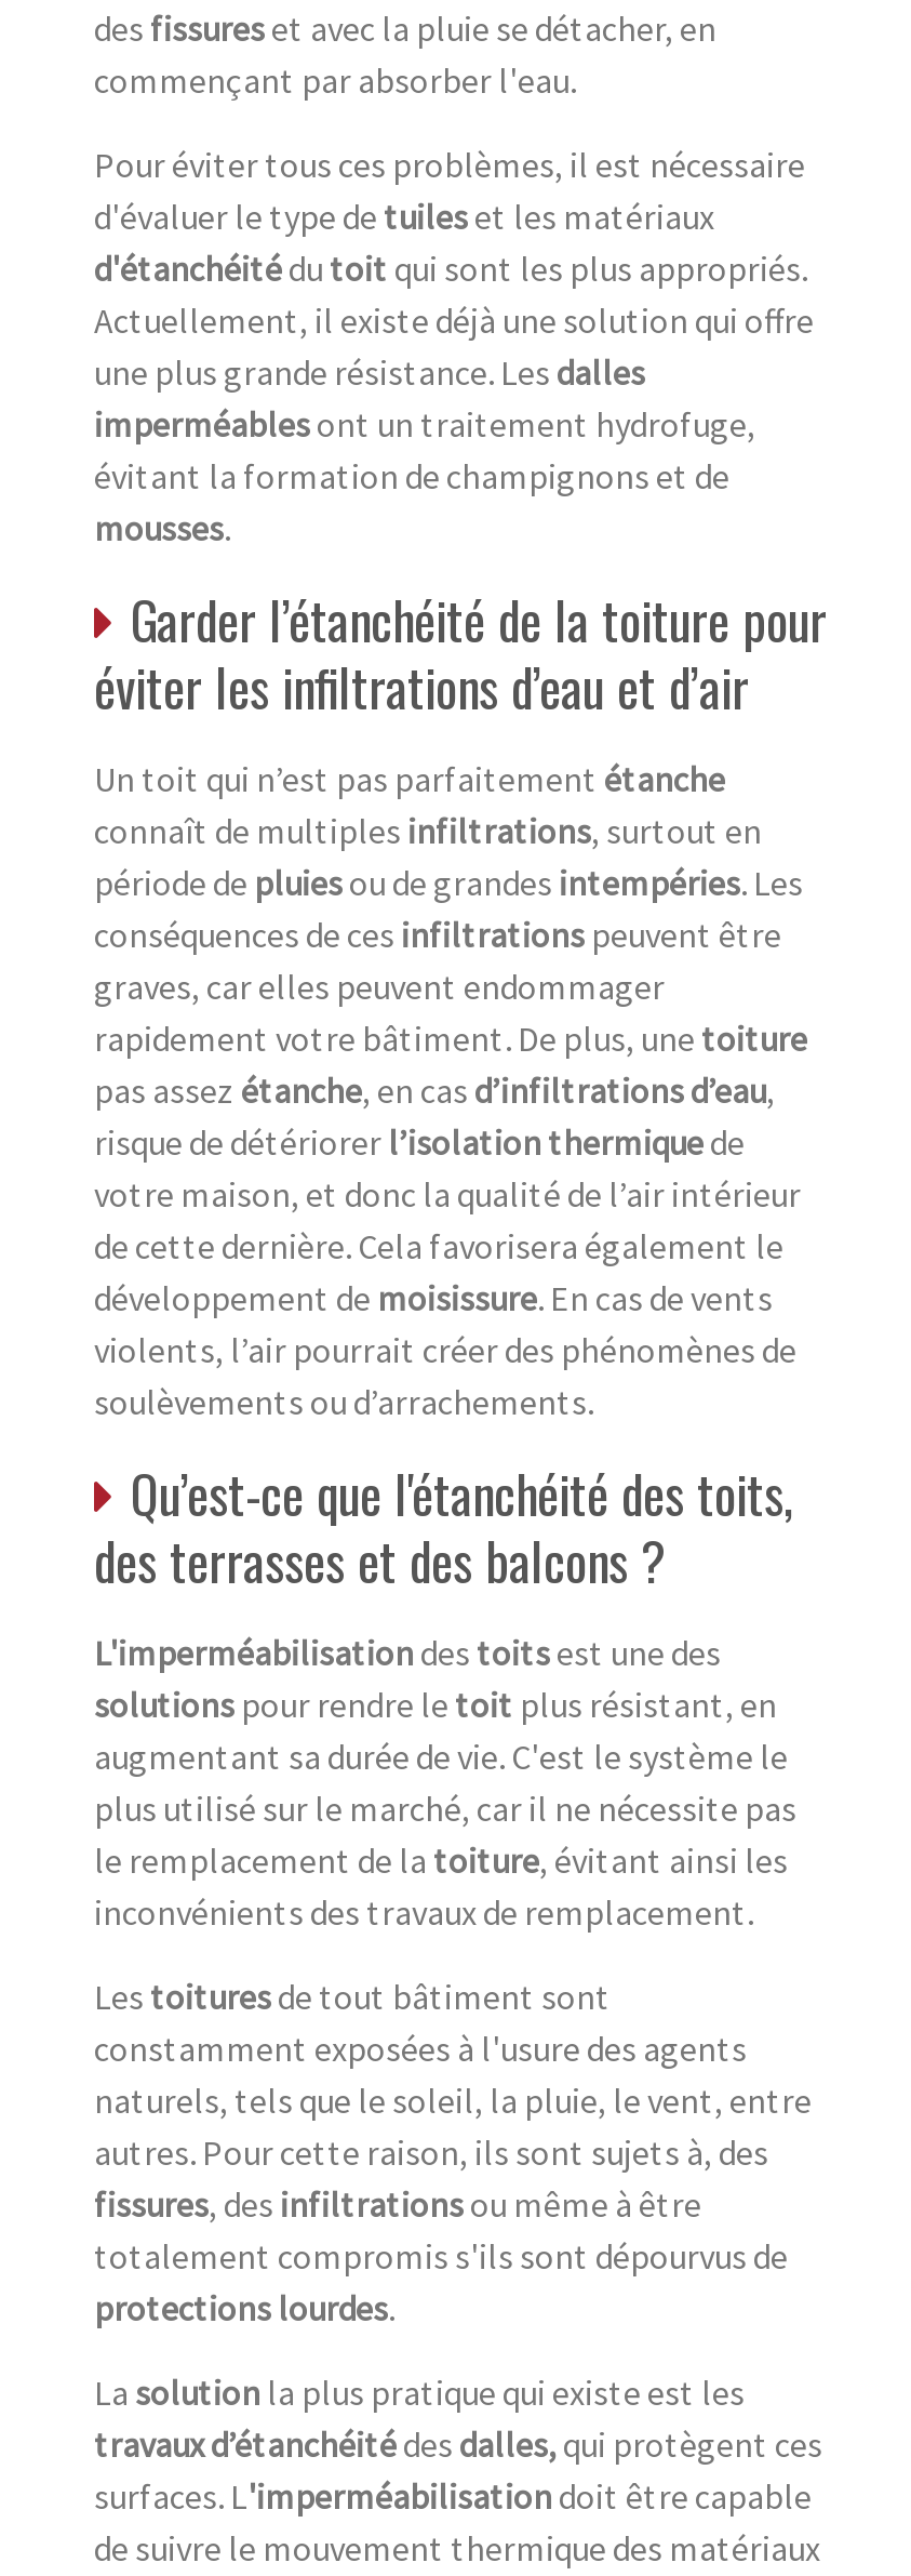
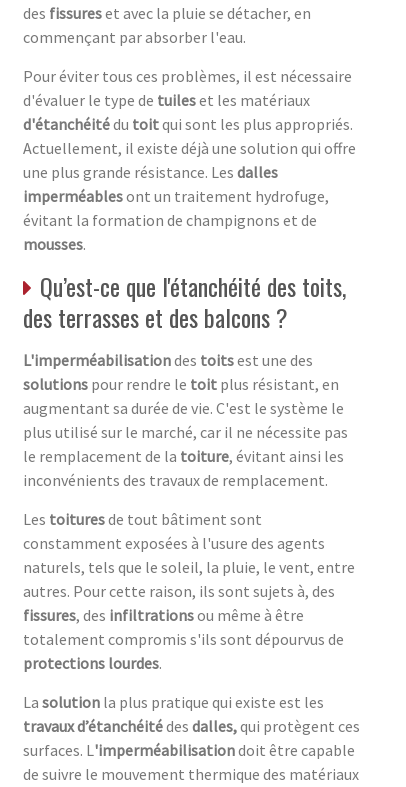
- Garder l’étanchéité de la toiture pour
- éviter les infiltrations d’eau et d’air
- Un toit qui n’est pas parfaitement étanche
- connaît de multiples infiltrations, surtout en
- période de pluies ou de grandes intempéries. Les
- conséquences de ces infiltrations peuvent être
- graves, car elles peuvent endommager
- rapidement votre bâtiment. De plus, une toiture
- pas assez étanche, en cas d’infiltrations d’eau,
- risque de détériorer l’isolation thermique de
- votre maison, et donc la qualité de l’air intérieur
- de cette dernière. Cela favorisera également le
- développement de moisissure. En cas de vents
- violents, l’air pourrait créer des phénomènes de
- soulèvements ou d’arrachements.
